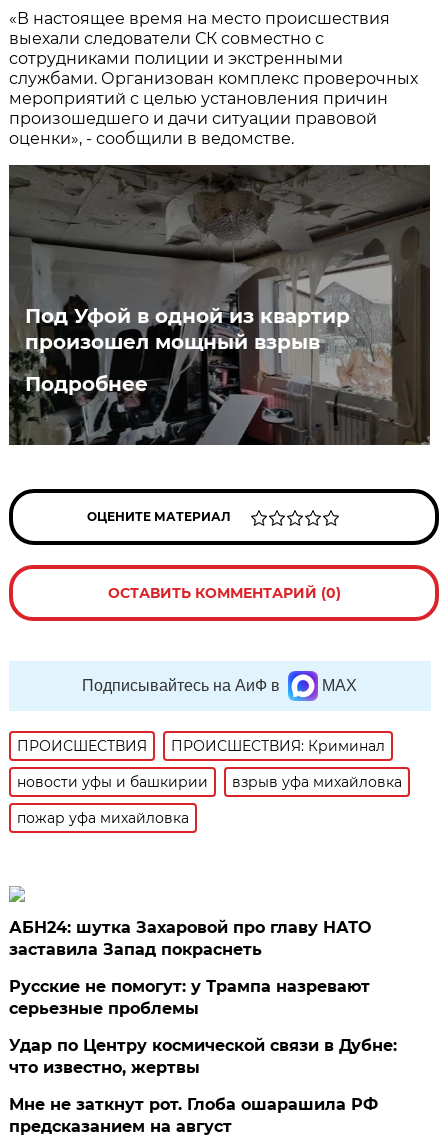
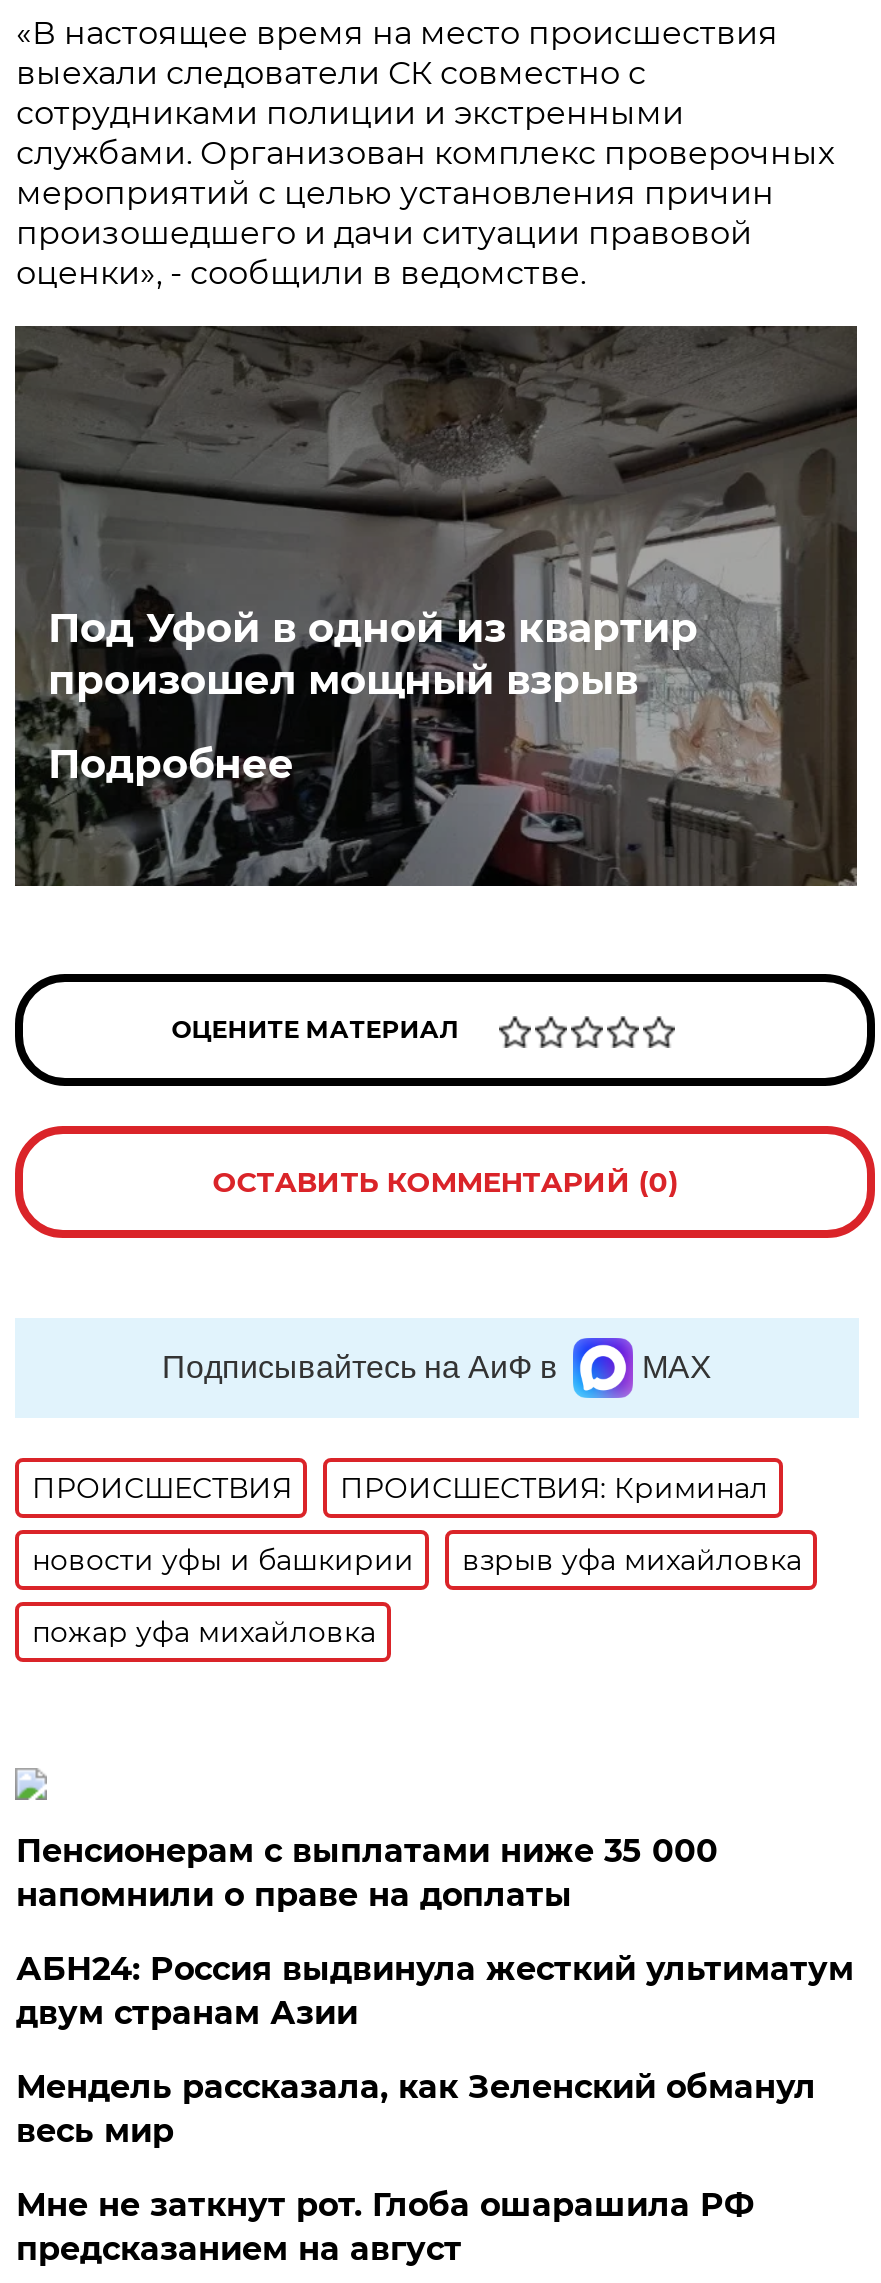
- АБН24: шутка Захаровой про главу НАТО
- заставила Запад покраснеть
+ Пенсионерам с выплатами ниже 35 000
+ напомнили о праве на доплаты

- Русские не помогут: у Трампа назревают
- серьезные проблемы
+ АБН24: Россия выдвинула жесткий ультиматум
+ двум странам Азии

- Удар по Центру космической связи в Дубне:
- что известно, жертвы
+ Мендель рассказала, как Зеленский обманул
+ весь мир
